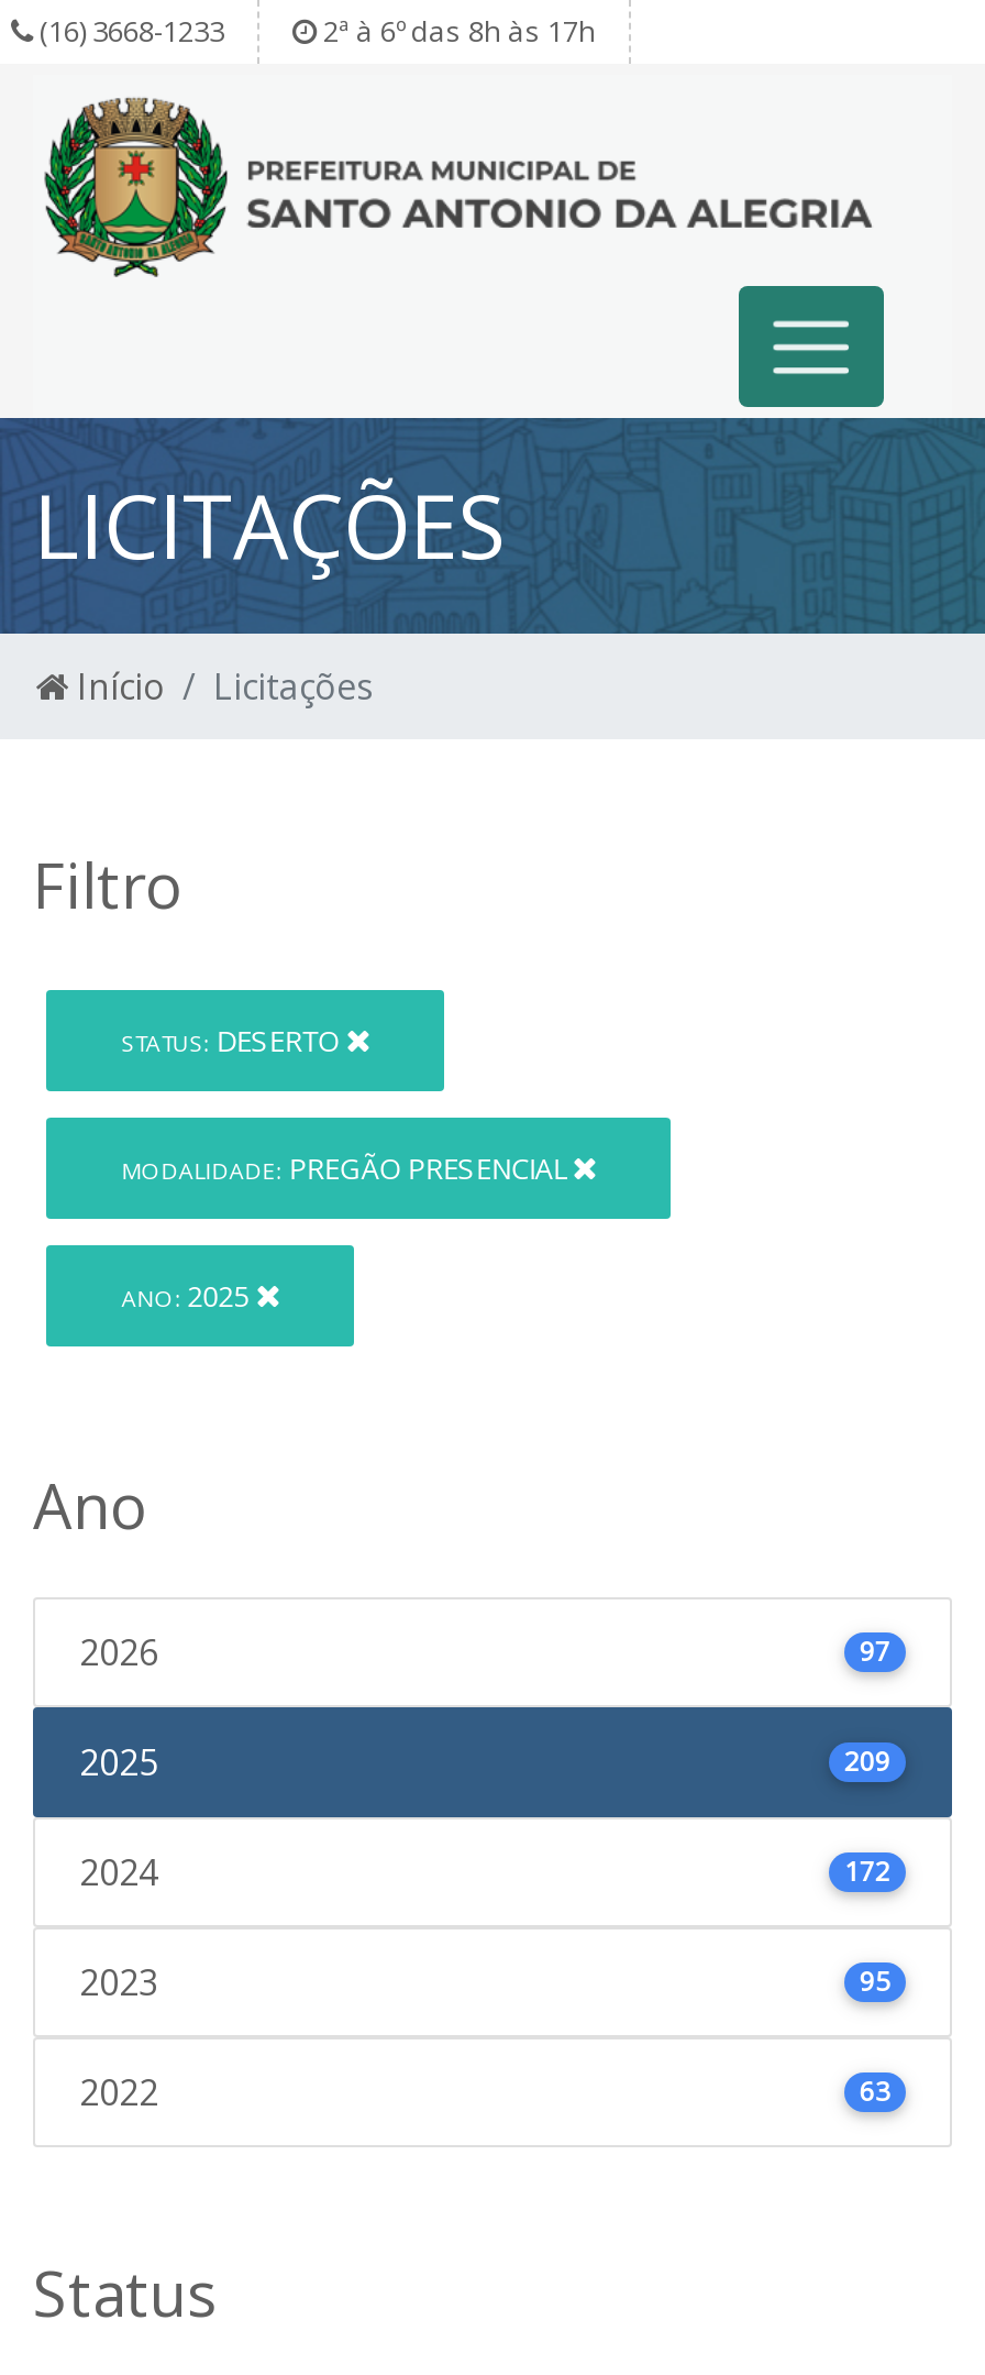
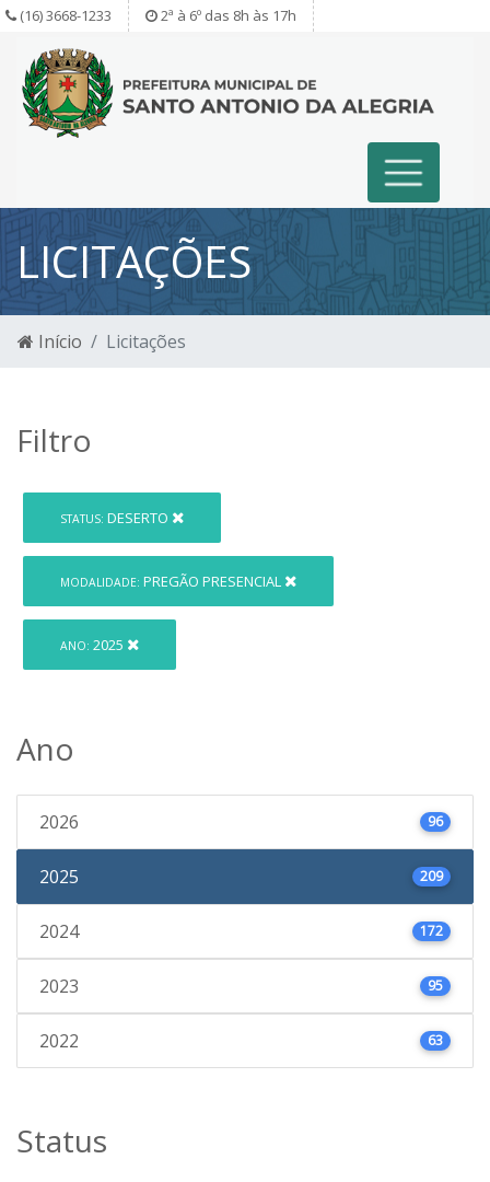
- 97
+ 96
